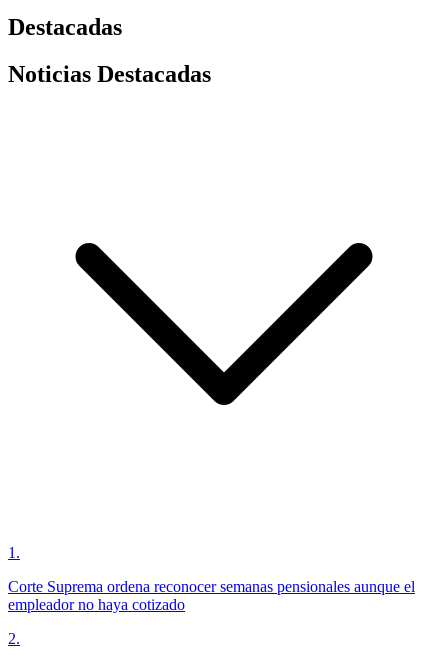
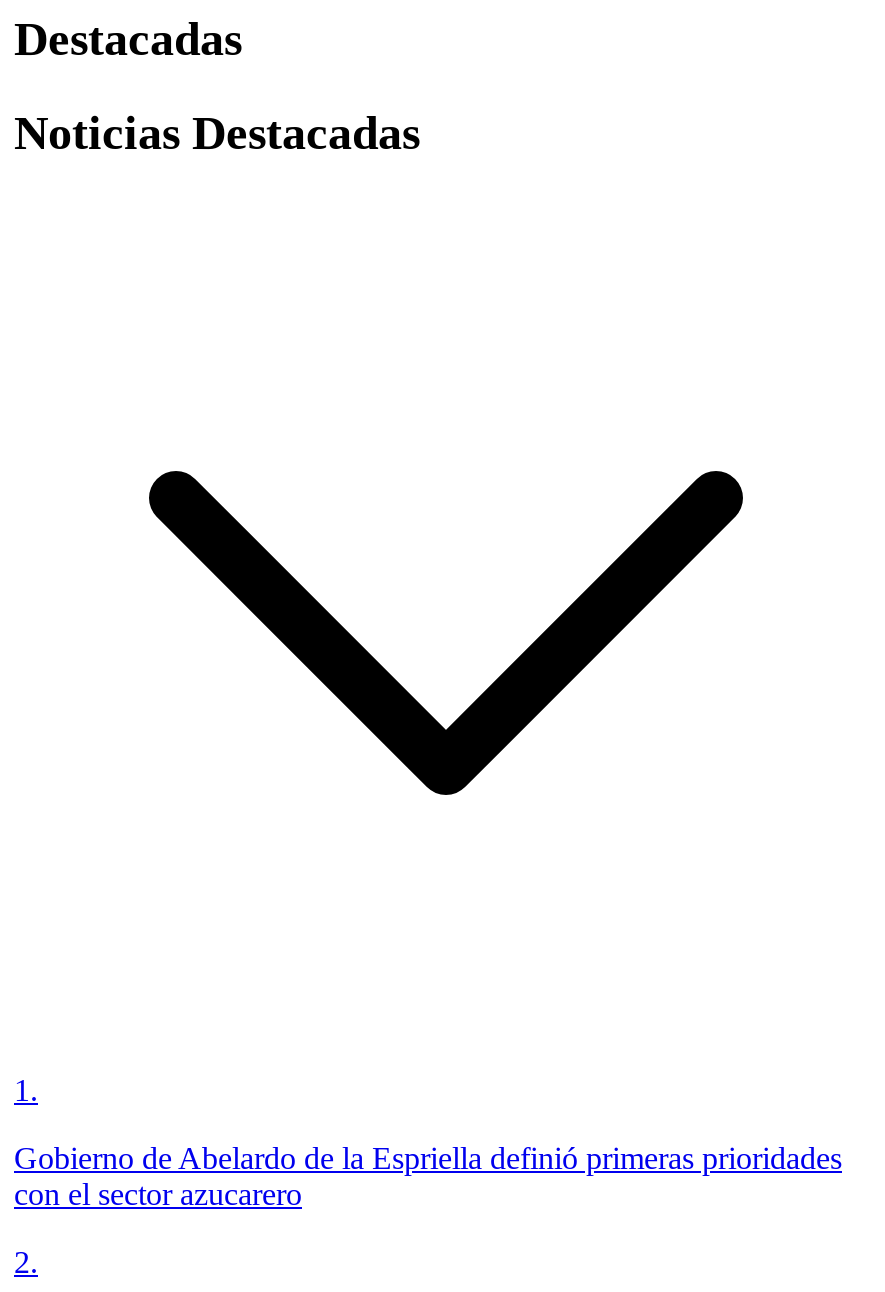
- Corte Suprema ordena reconocer semanas pensionales aunque el
- empleador no haya cotizado
+ Gobierno de Abelardo de la Espriella definió primeras prioridades
+ con el sector azucarero
